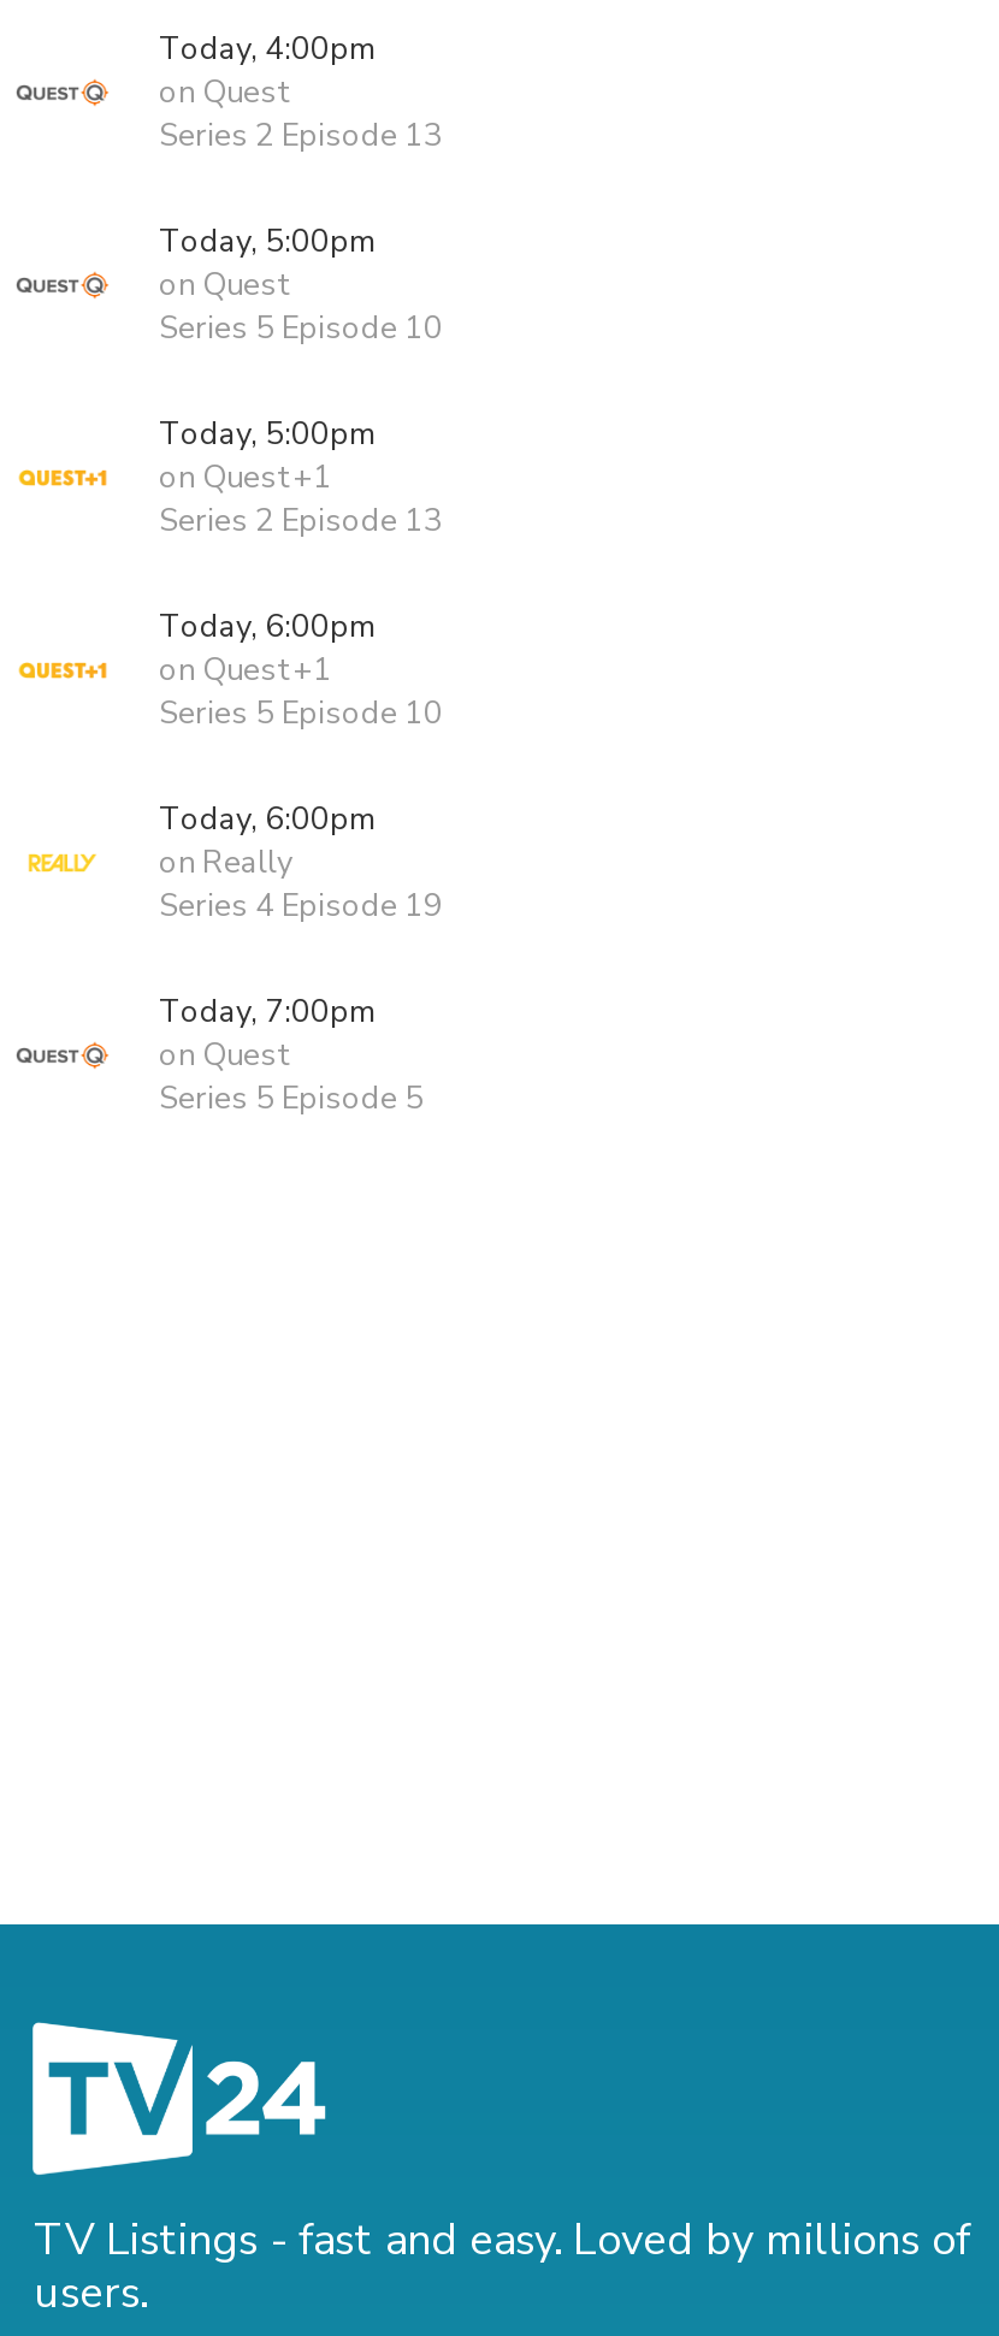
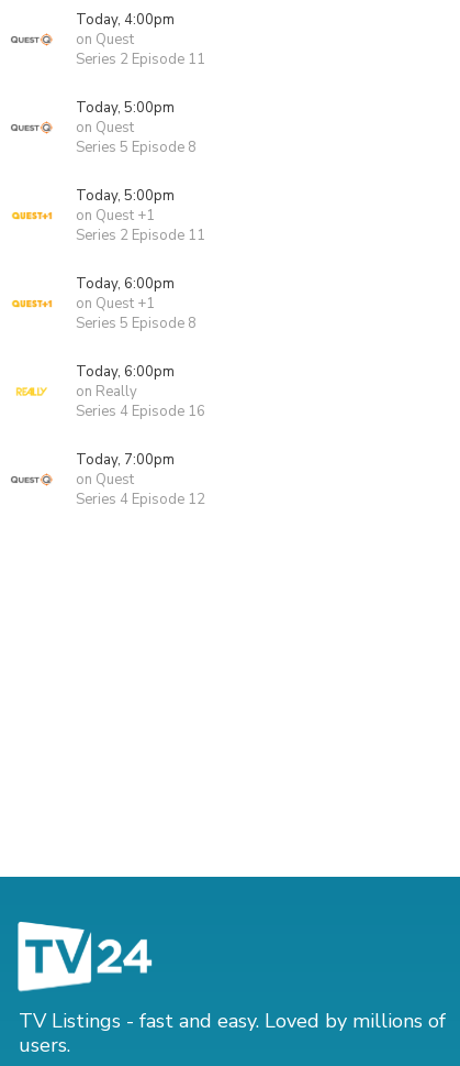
- Series 2 Episode 13
+ Series 2 Episode 11

- Series 5 Episode 10
+ Series 5 Episode 8

- Series 2 Episode 13
+ Series 2 Episode 11

- Series 5 Episode 10
+ Series 5 Episode 8

- Series 4 Episode 19
+ Series 4 Episode 16

- Series 5 Episode 5
+ Series 4 Episode 12
